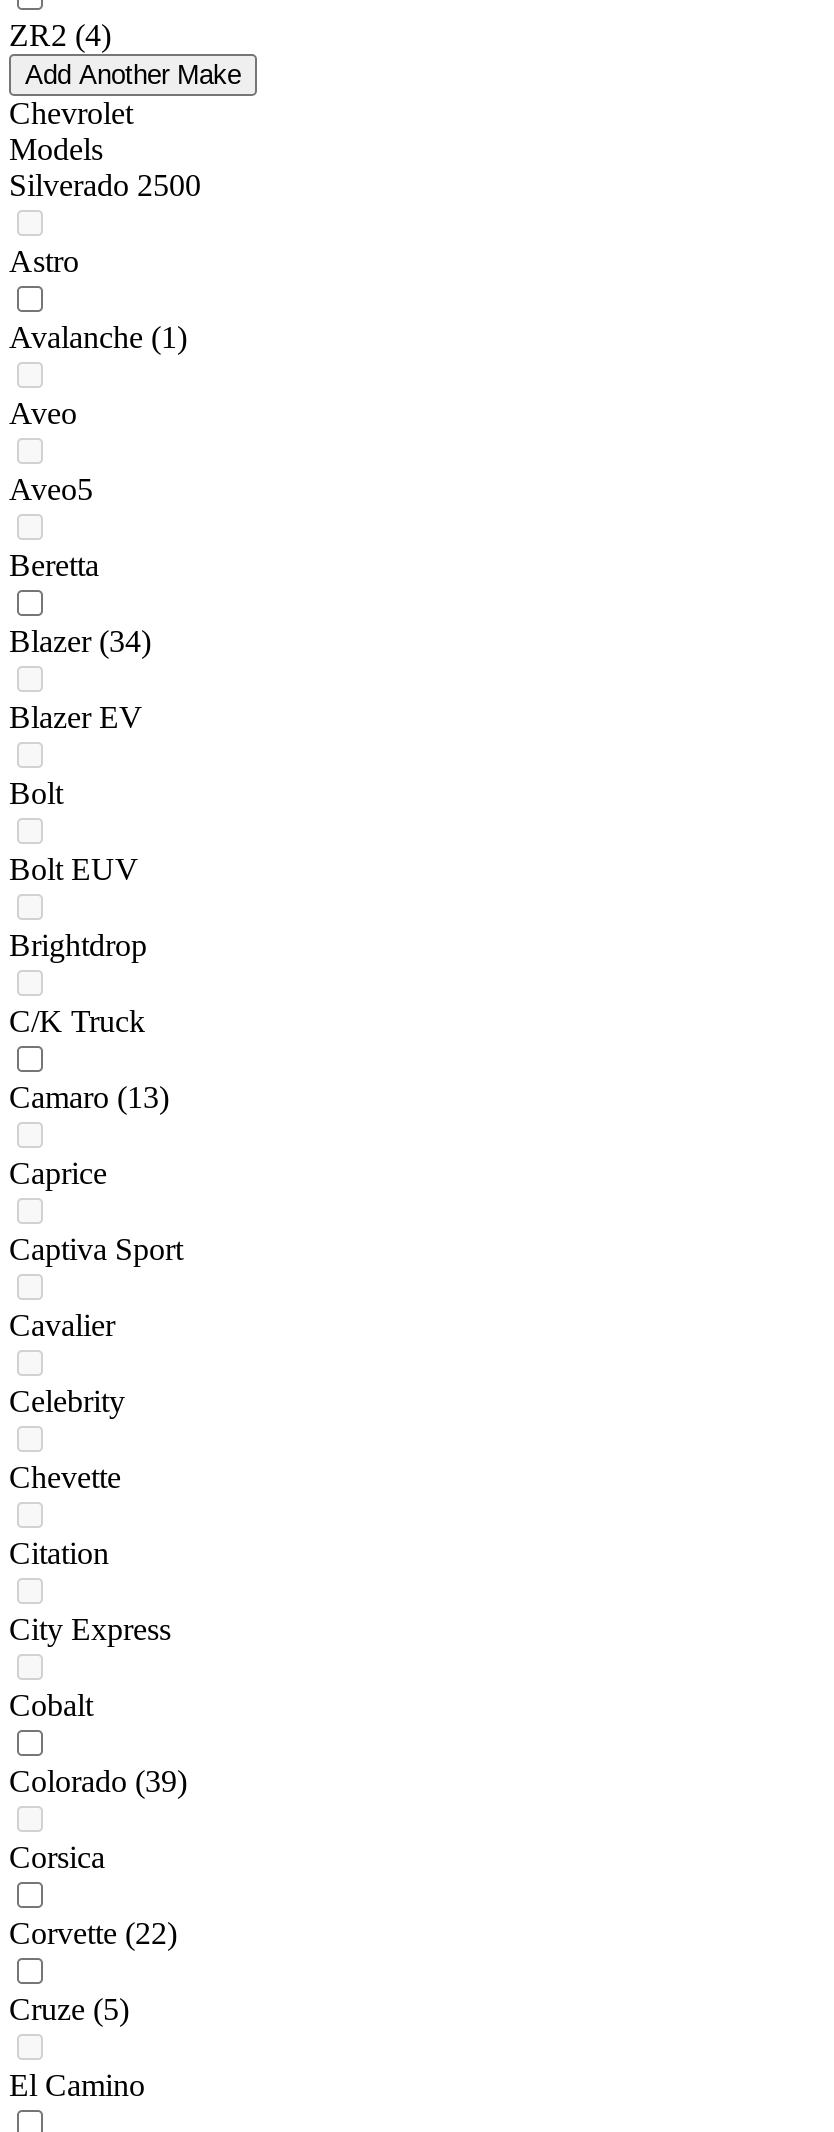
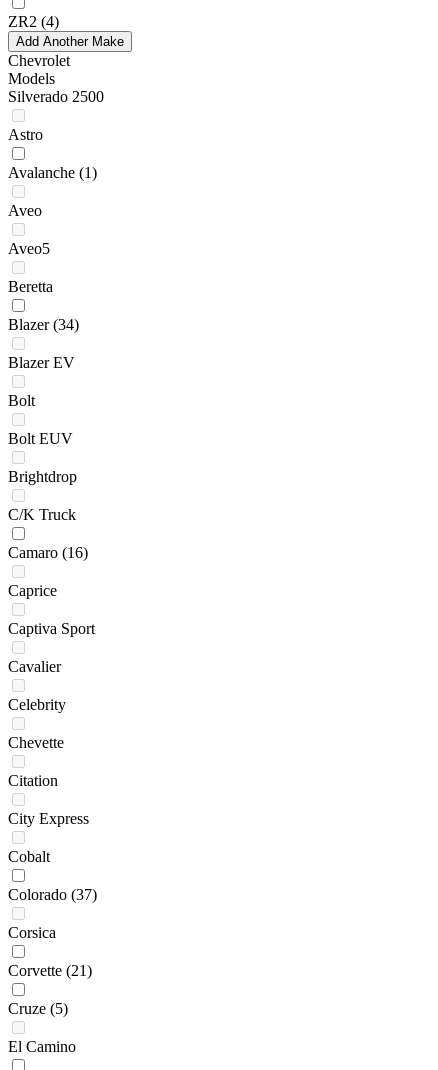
- Camaro (13)
+ Camaro (16)

- Colorado (39)
+ Colorado (37)

- Corvette (22)
+ Corvette (21)
